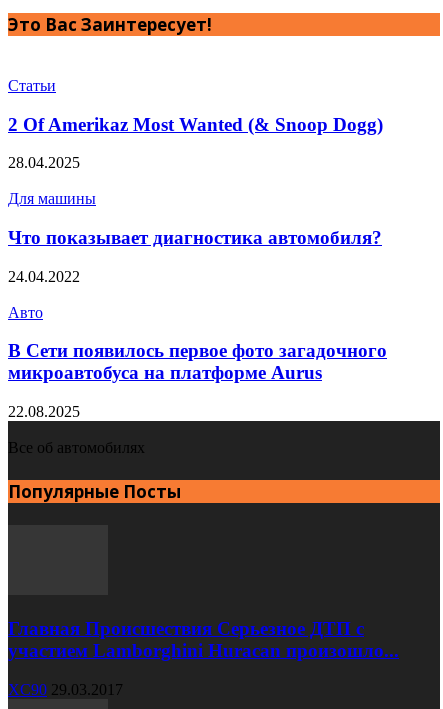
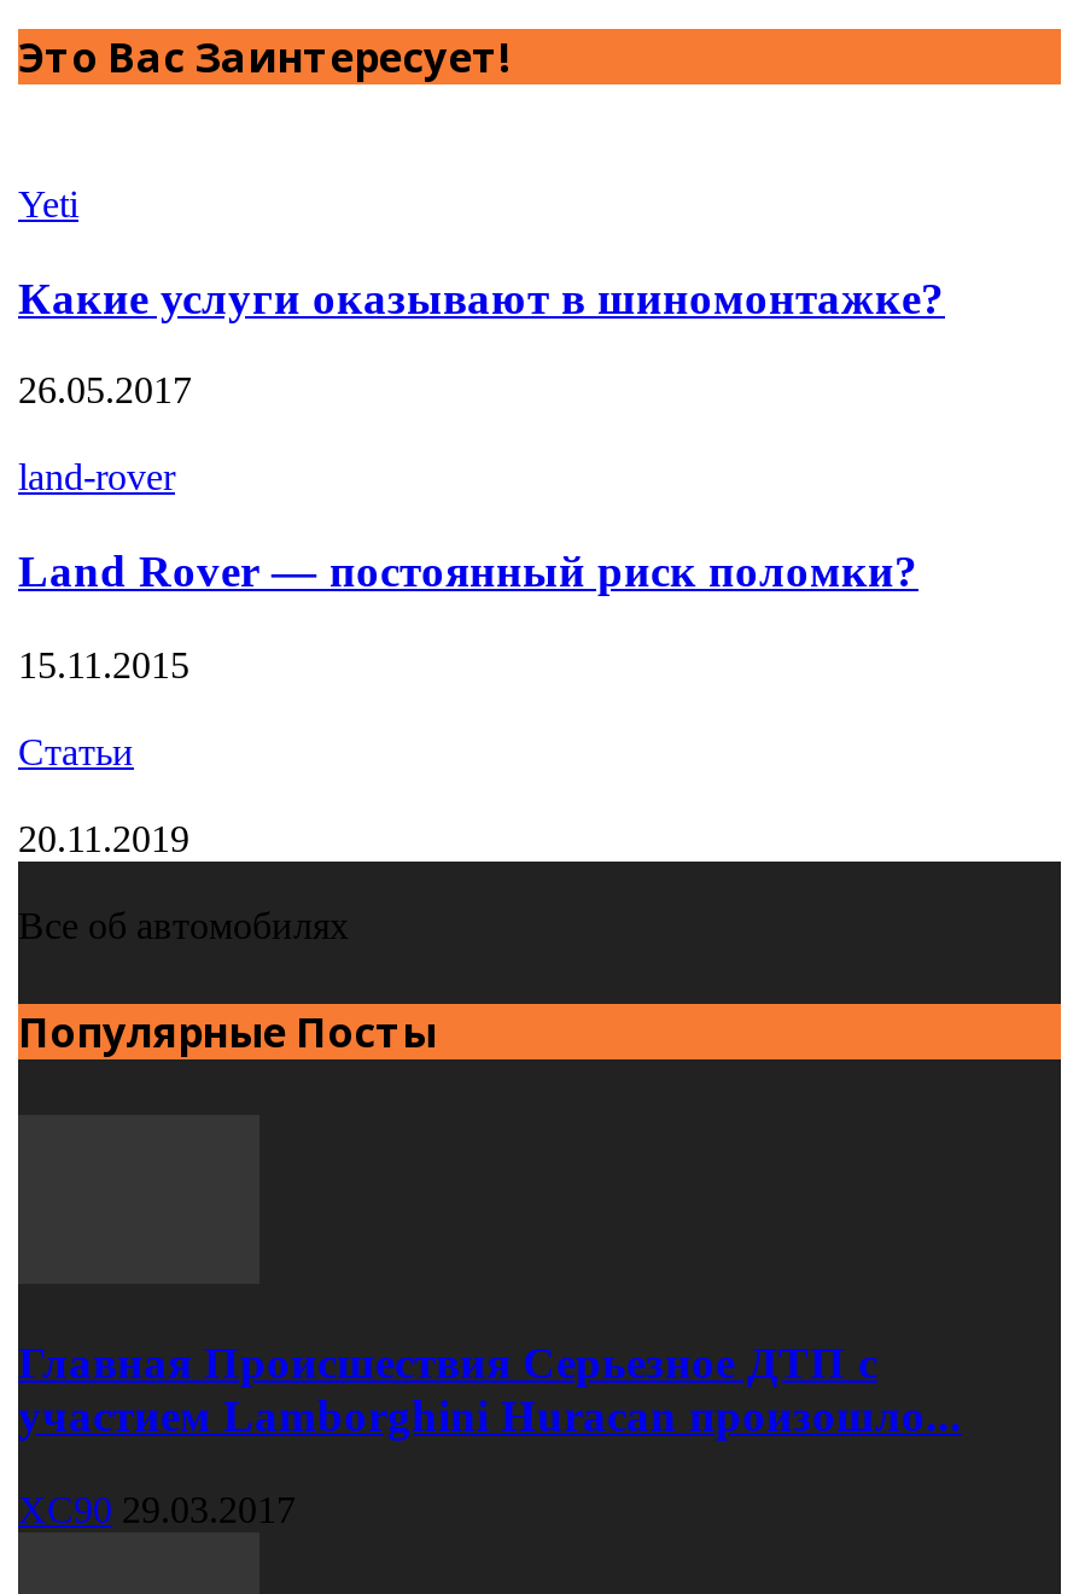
+ Yeti
+ Какие услуги оказывают в шиномонтажке?
+ 26.05.2017
+ land-rover
+ Land Rover — постоянный риск поломки?
+ 15.11.2015

moved down: Статьи

- 2 Of Amerikaz Most Wanted (& Snoop Dogg)
- 28.04.2025
- Для машины
- Что показывает диагностика автомобиля?
- 24.04.2022
- Авто
- В Сети появилось первое фото загадочного
- микроавтобуса на платформе Aurus
- 22.08.2025
+ 20.11.2019
